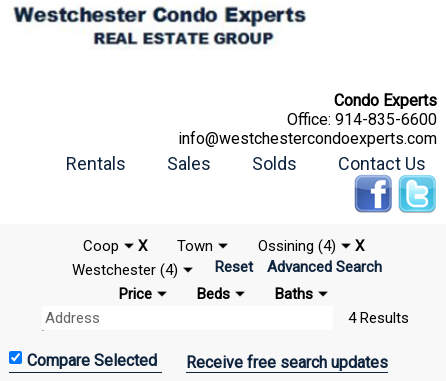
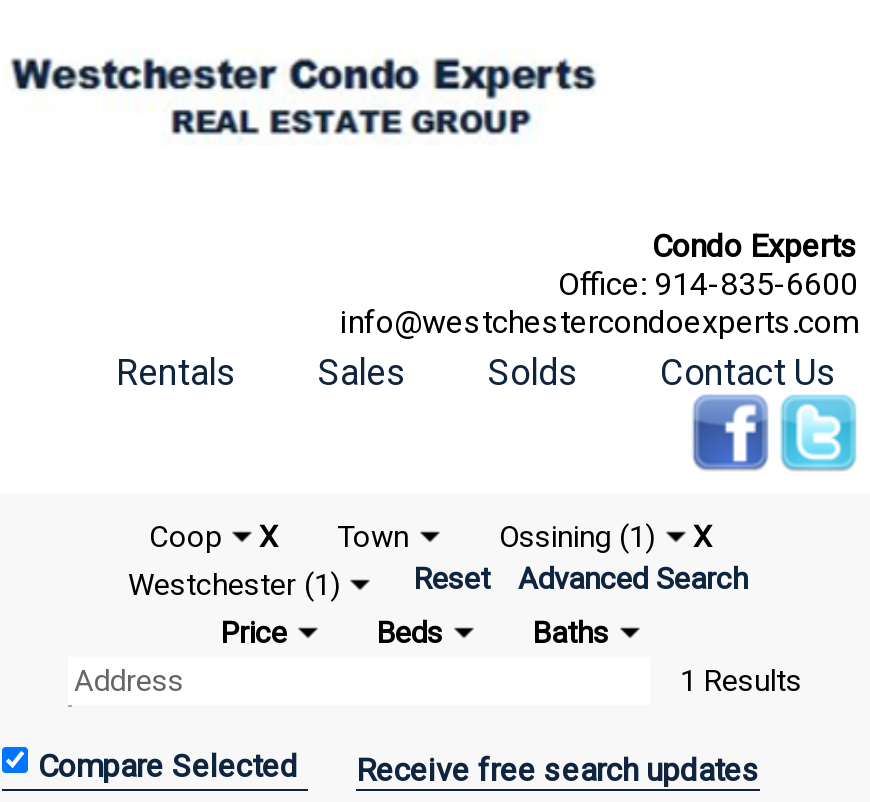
- Ossining (4) X
+ Ossining (1) X

- Westchester (4)
+ Westchester (1)

- 4 Results
+ 1 Results
